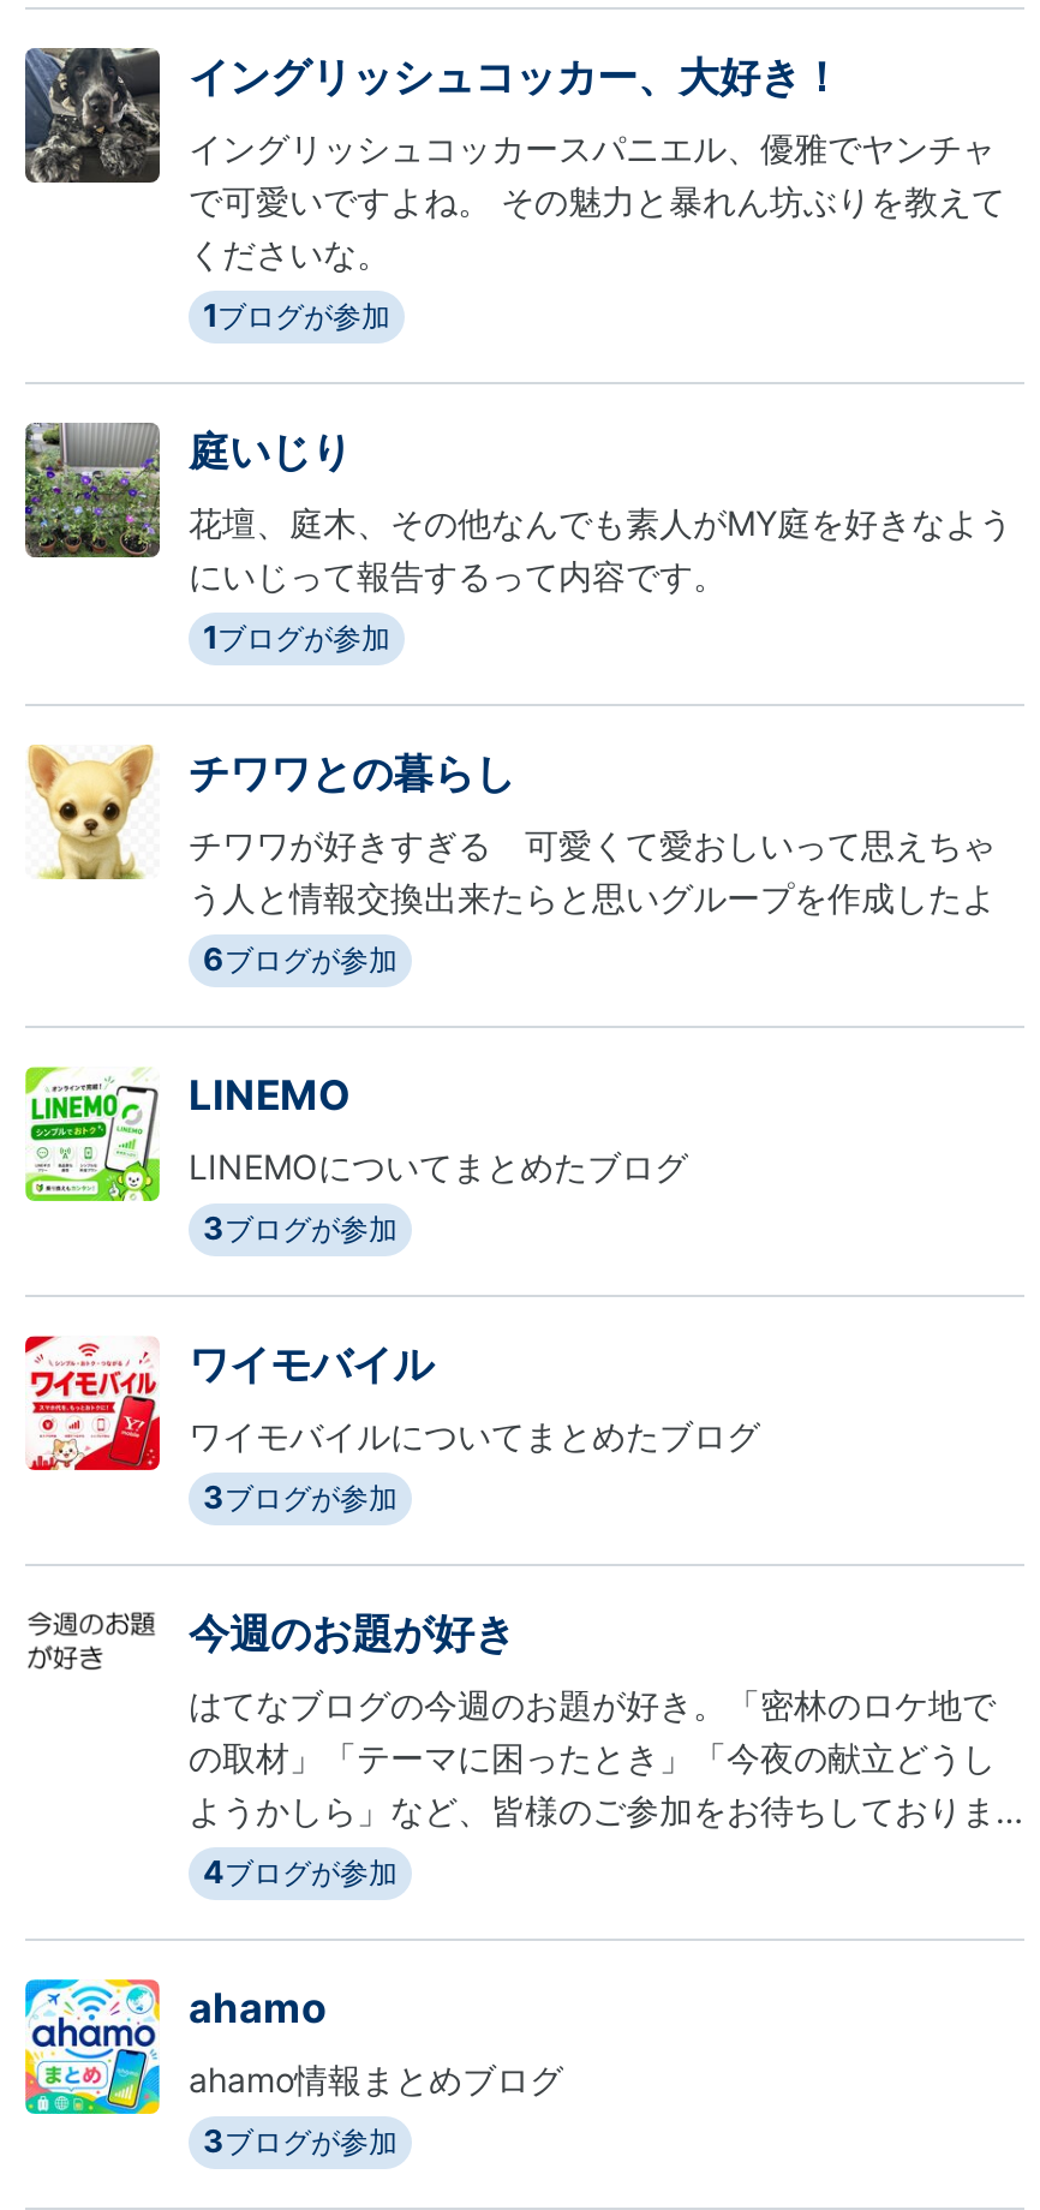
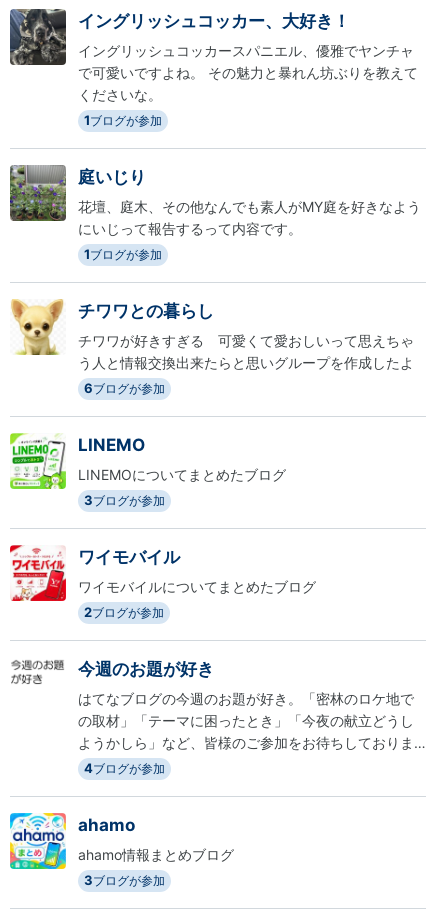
- 3ブログが参加
+ 2ブログが参加
